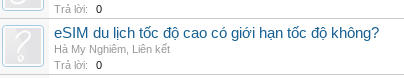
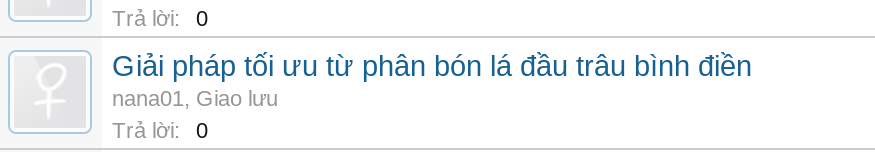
- eSIM du lịch tốc độ cao có giới hạn tốc độ không?
- Hà My Nghiêm, Liên kết
+ Giải pháp tối ưu từ phân bón lá đầu trâu bình điền
+ nana01, Giao lưu
